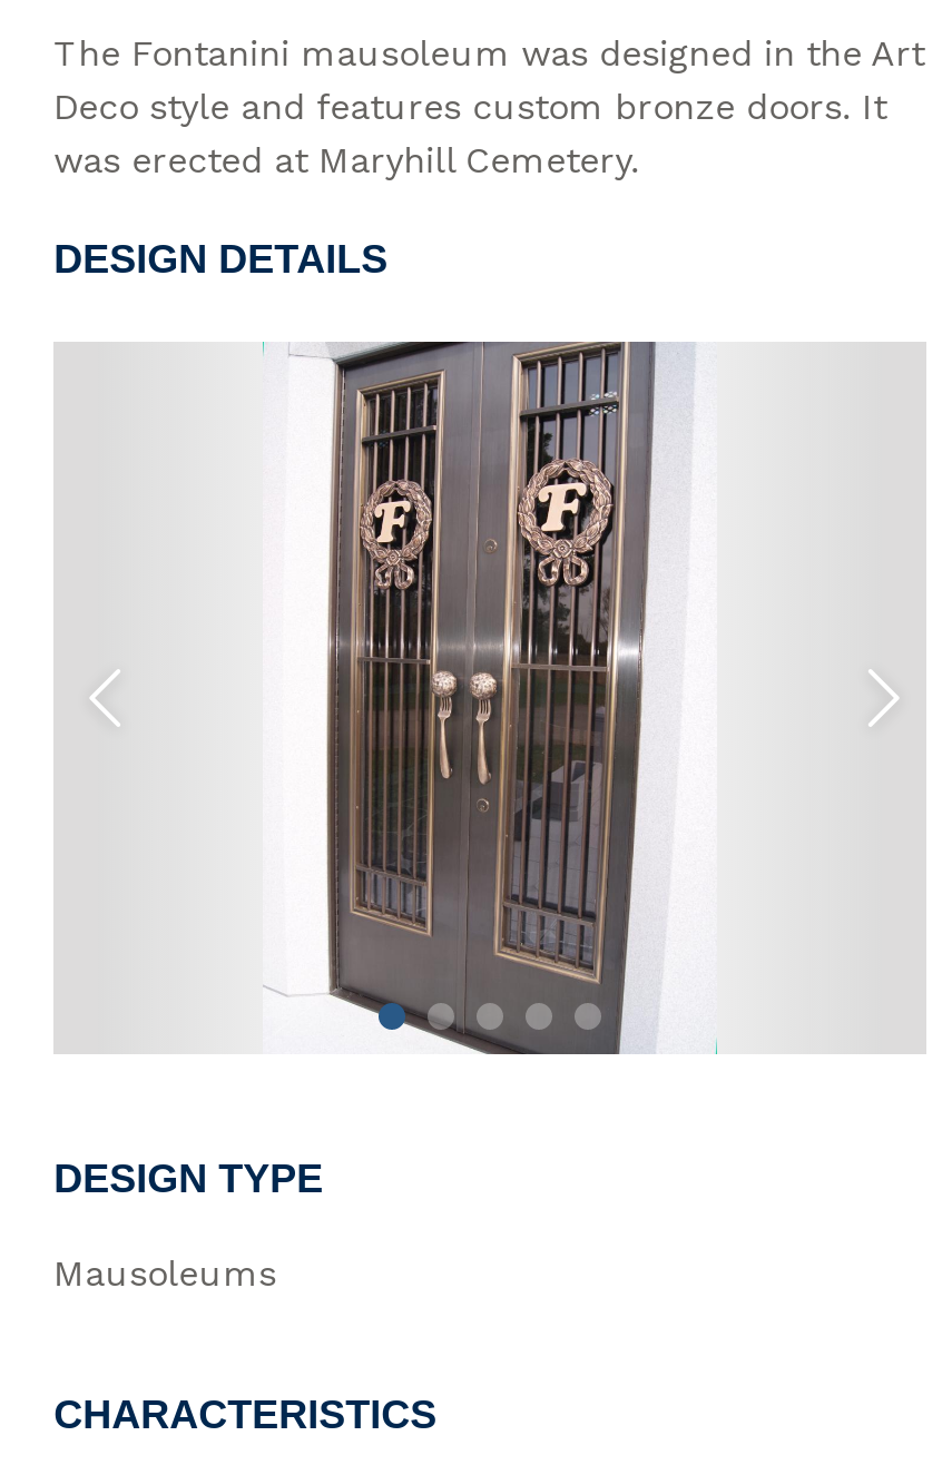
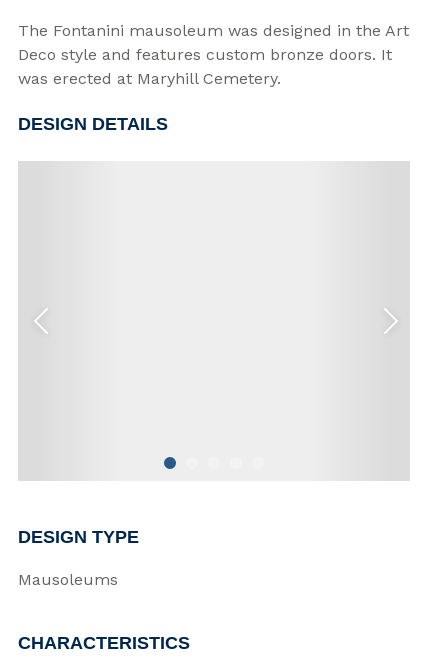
- [image]
